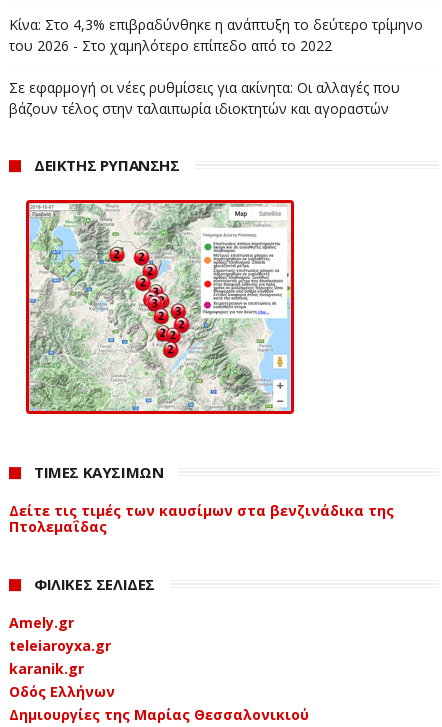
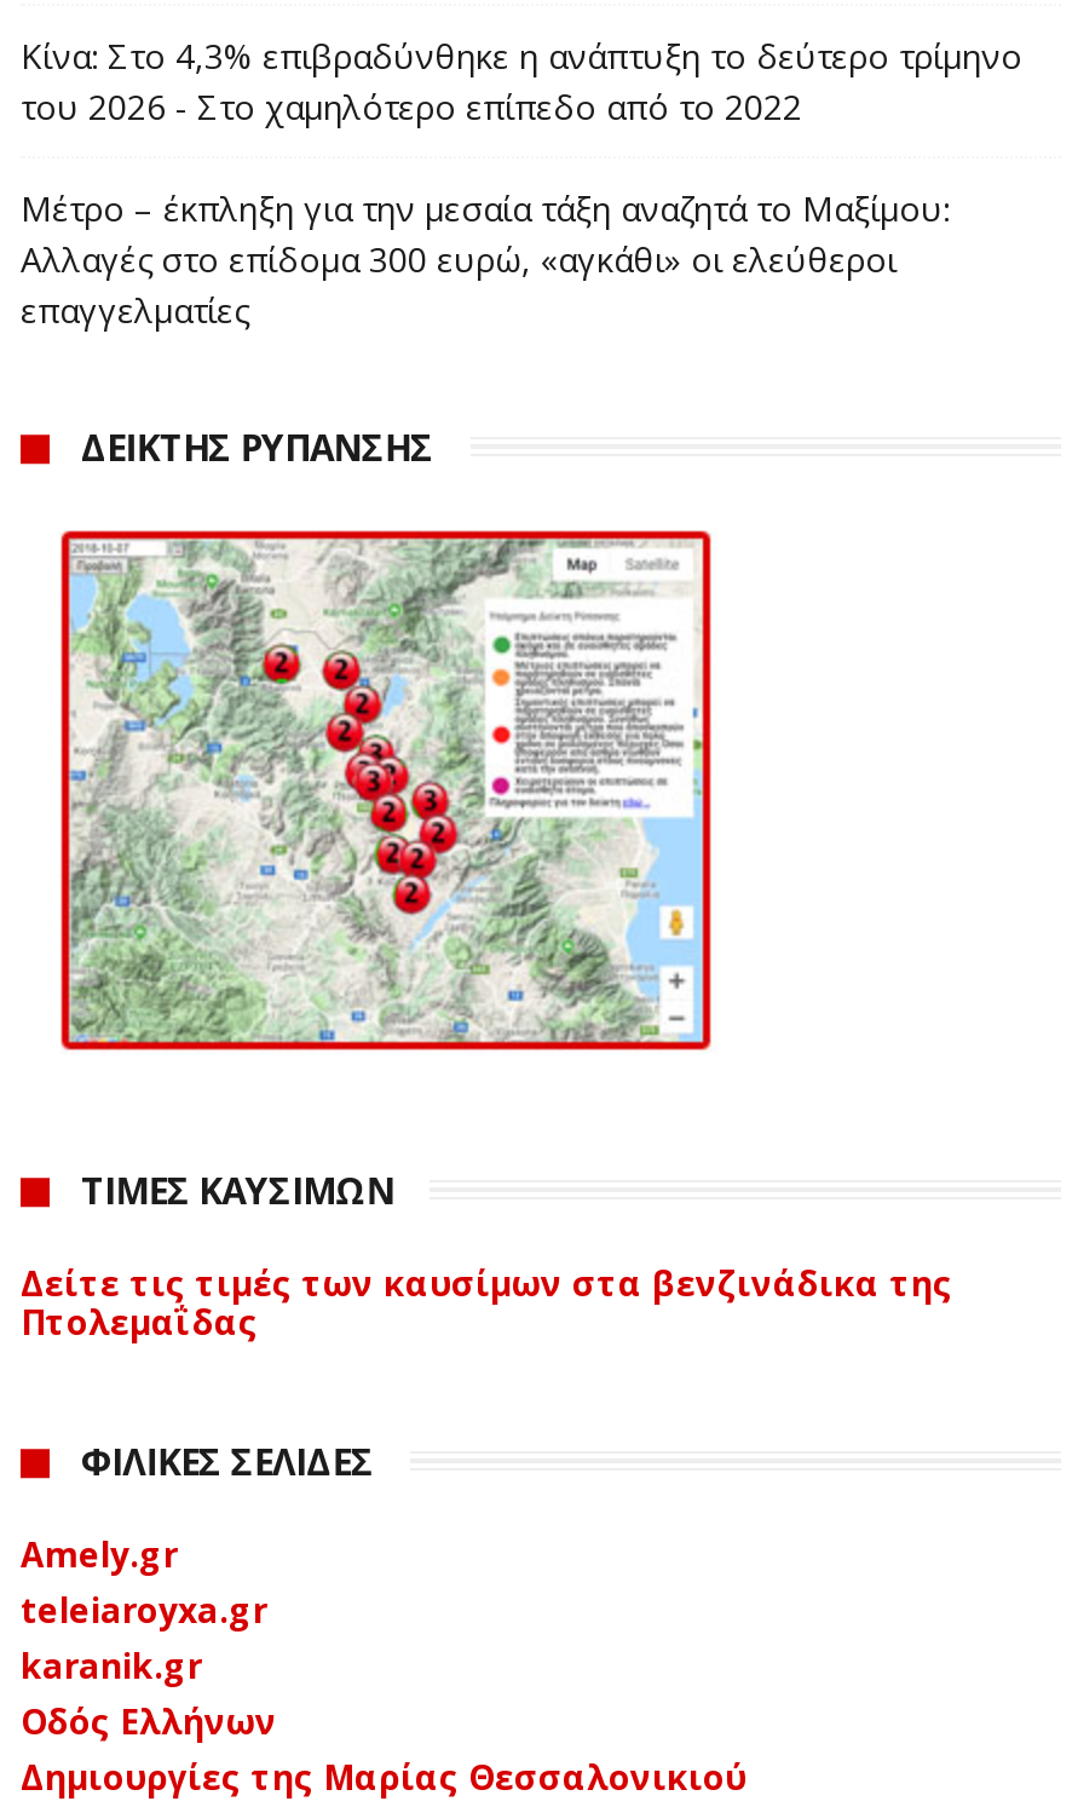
- Σε εφαρμογή οι νέες ρυθμίσεις για ακίνητα: Οι αλλαγές που
- βάζουν τέλος στην ταλαιπωρία ιδιοκτητών και αγοραστών
+ Μέτρο – έκπληξη για την μεσαία τάξη αναζητά το Μαξίμου:
+ Αλλαγές στο επίδομα 300 ευρώ, «αγκάθι» οι ελεύθεροι
+ επαγγελματίες
